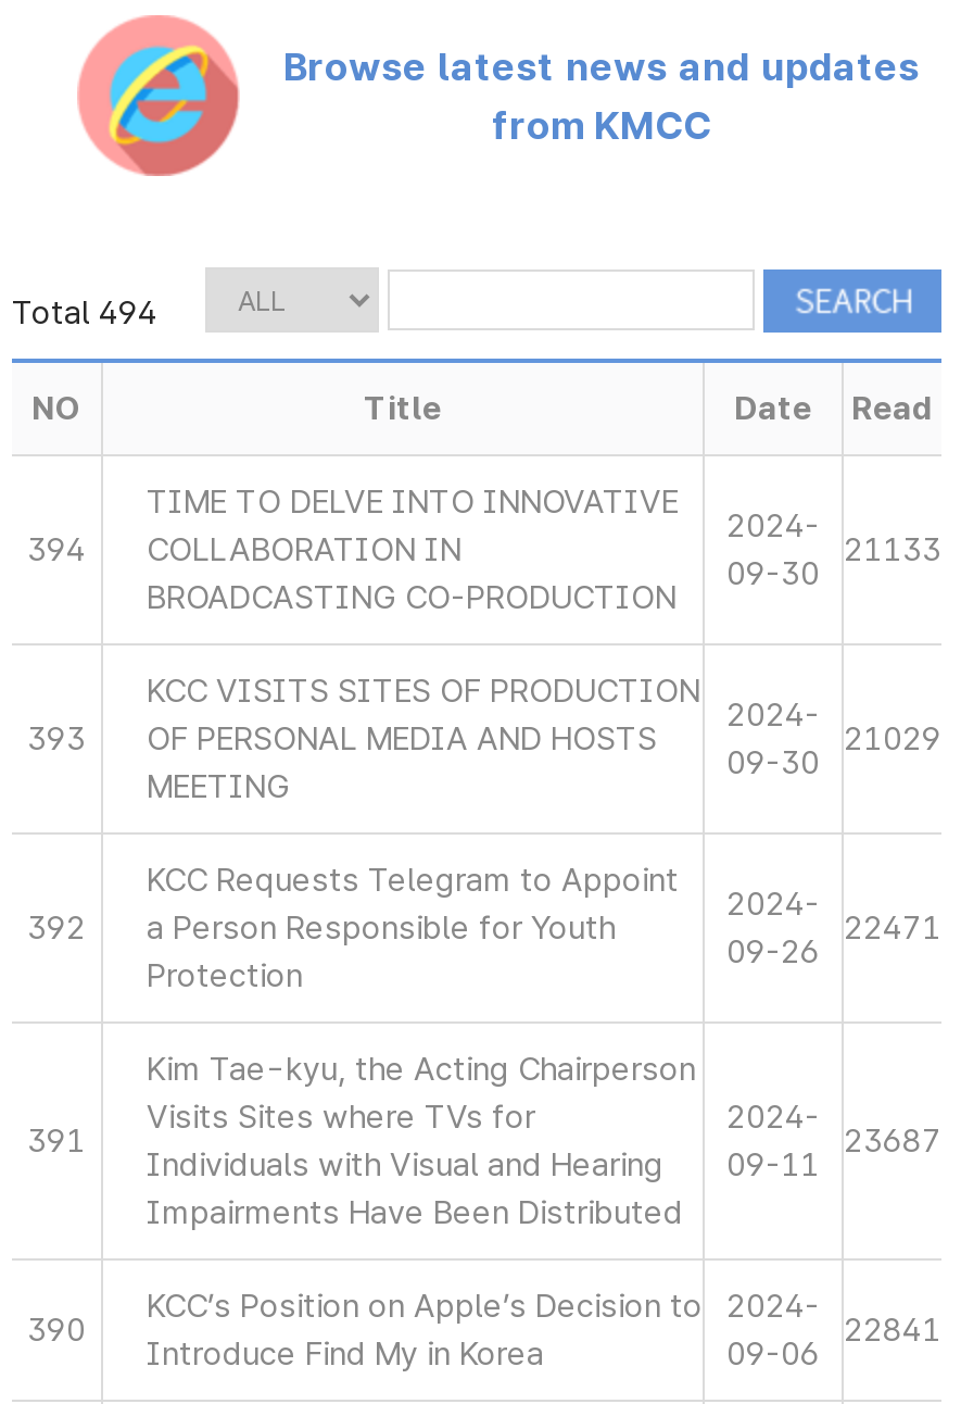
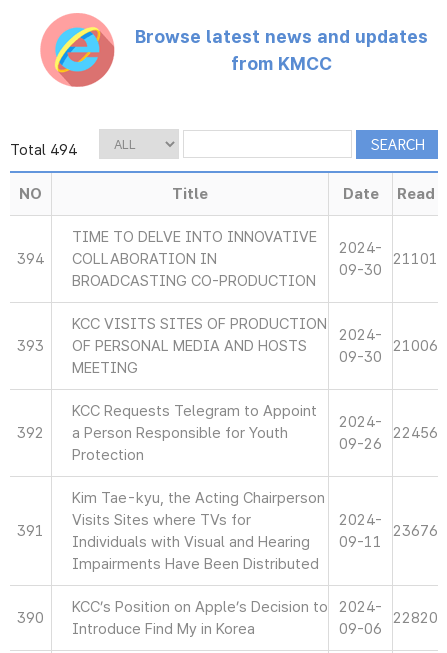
- 21133
+ 21101

- 21029
+ 21006

- 22471
+ 22456

- 23687
+ 23676

- 22841
+ 22820
